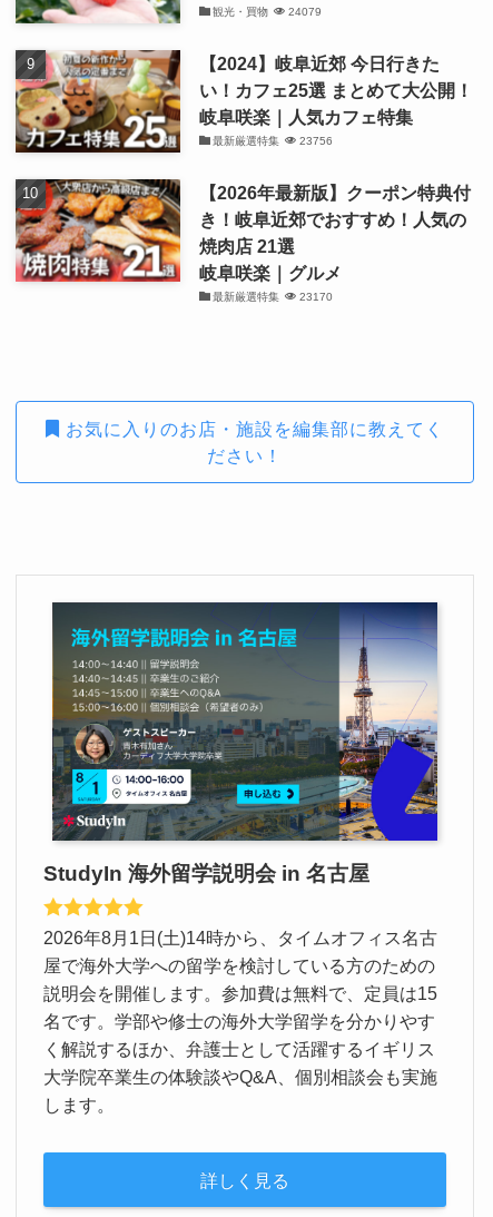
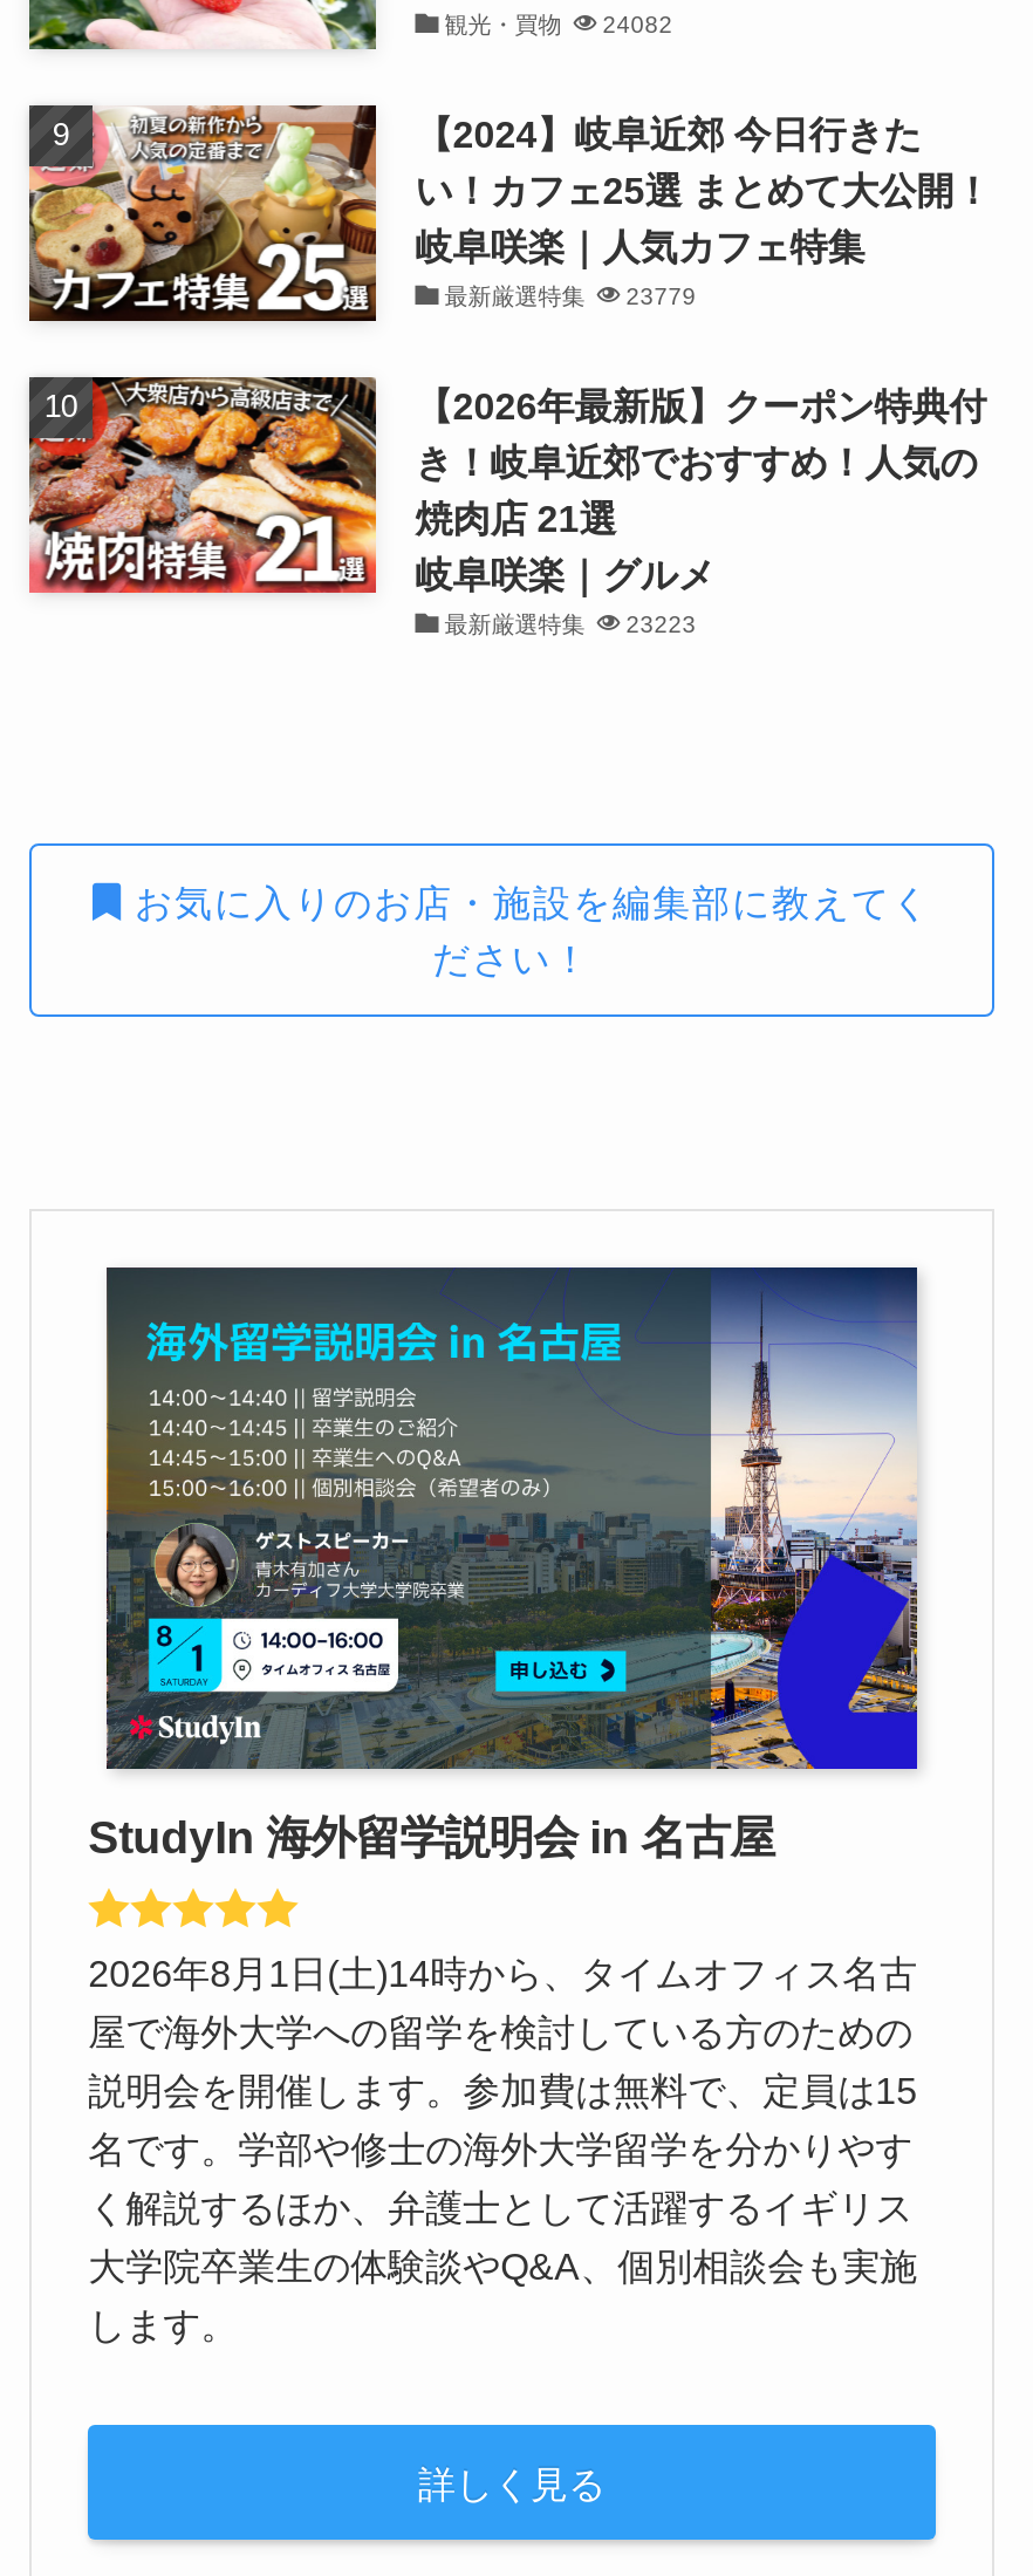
- 観光・買物 24079
+ 観光・買物 24082

- 最新厳選特集 23756
+ 最新厳選特集 23779

- 最新厳選特集 23170
+ 最新厳選特集 23223
